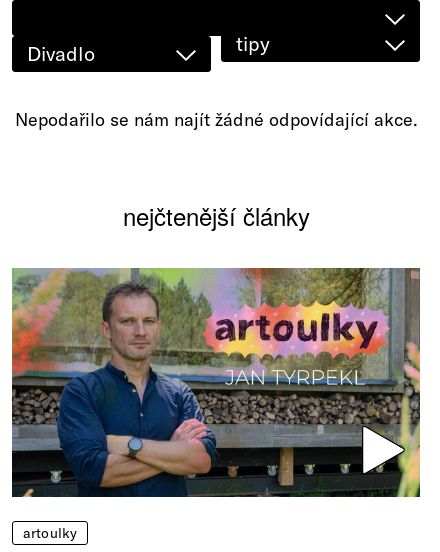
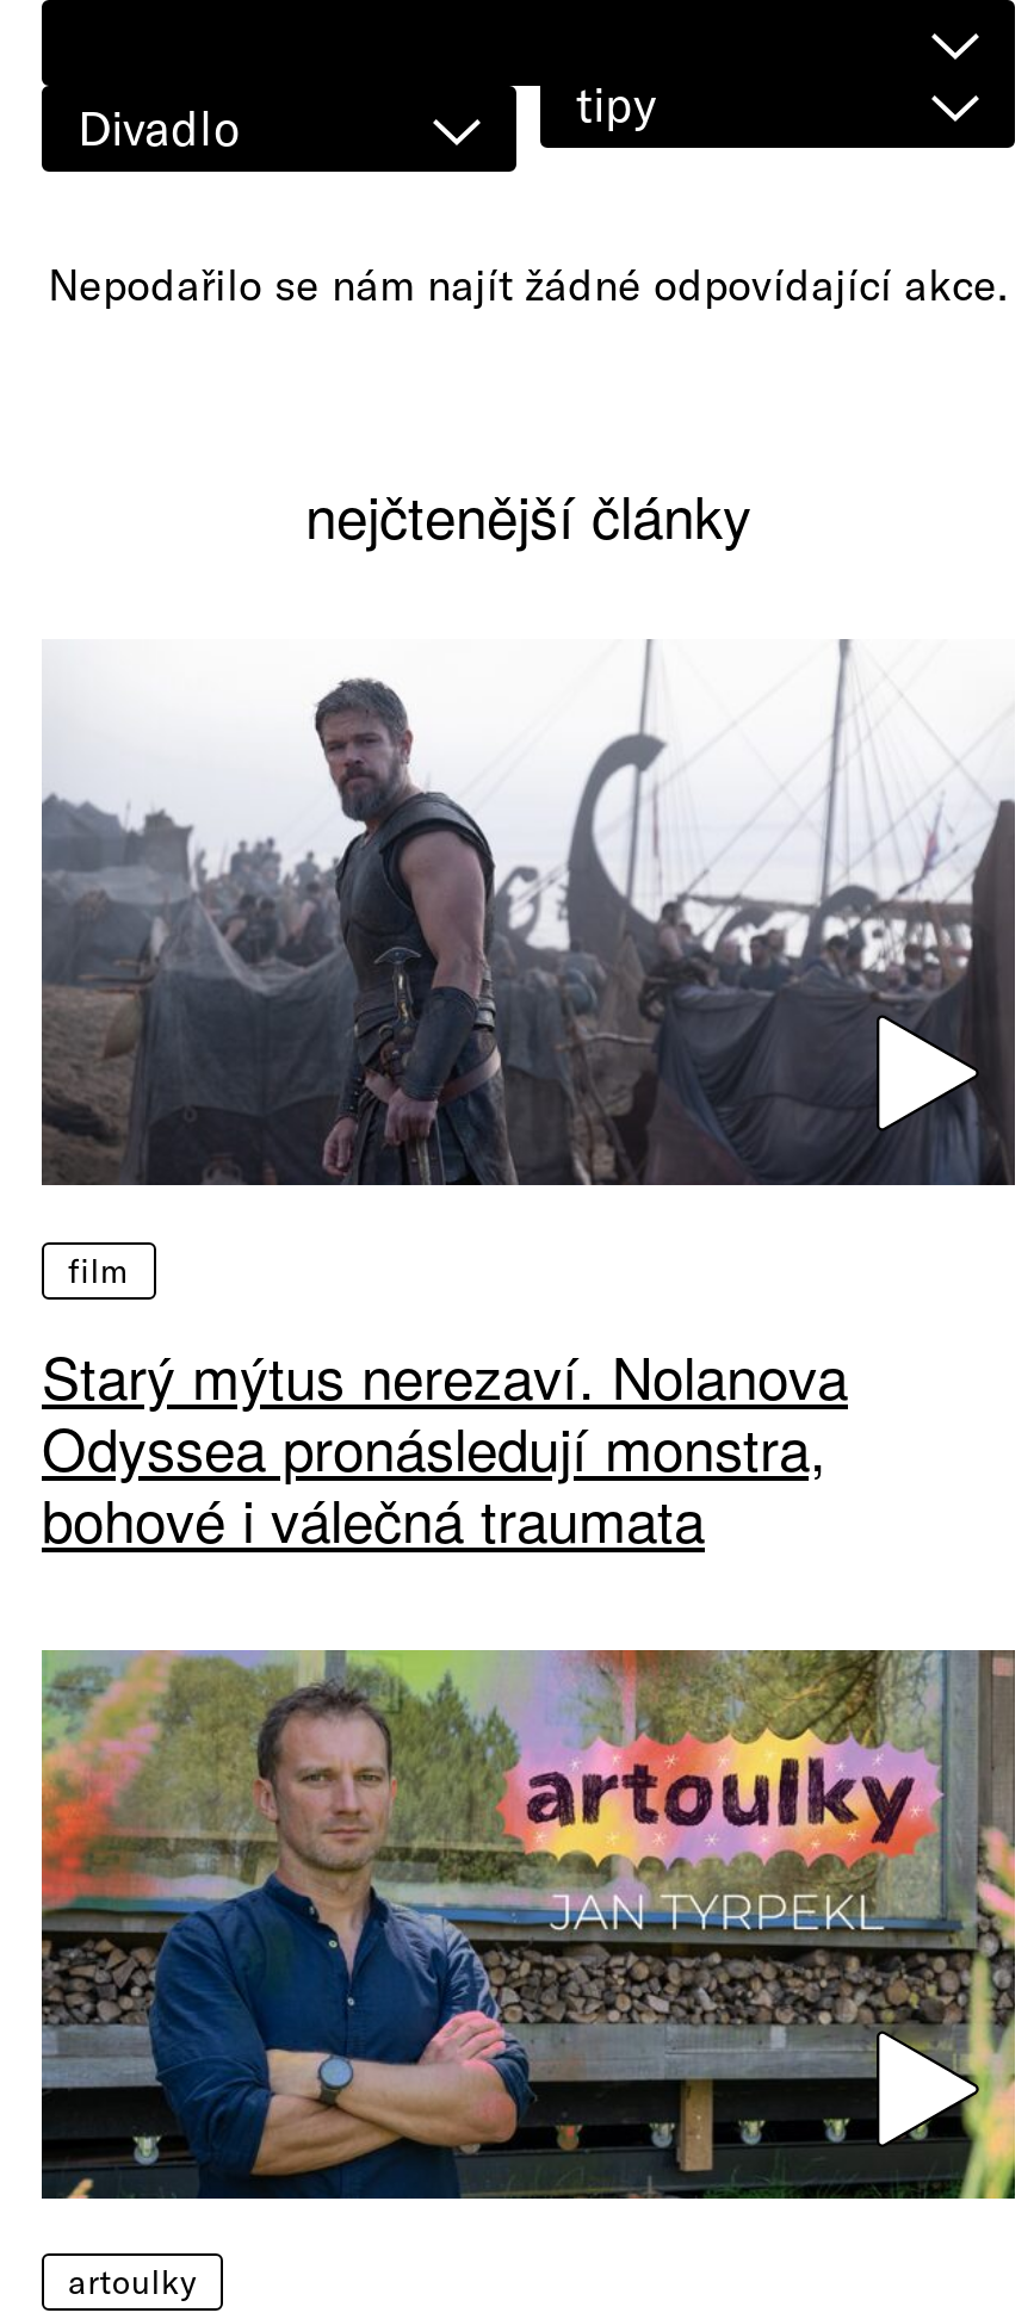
+ [image]
+ film
+ Starý mýtus nerezaví. Nolanova
+ Odyssea pronásledují monstra,
+ bohové i válečná traumata
